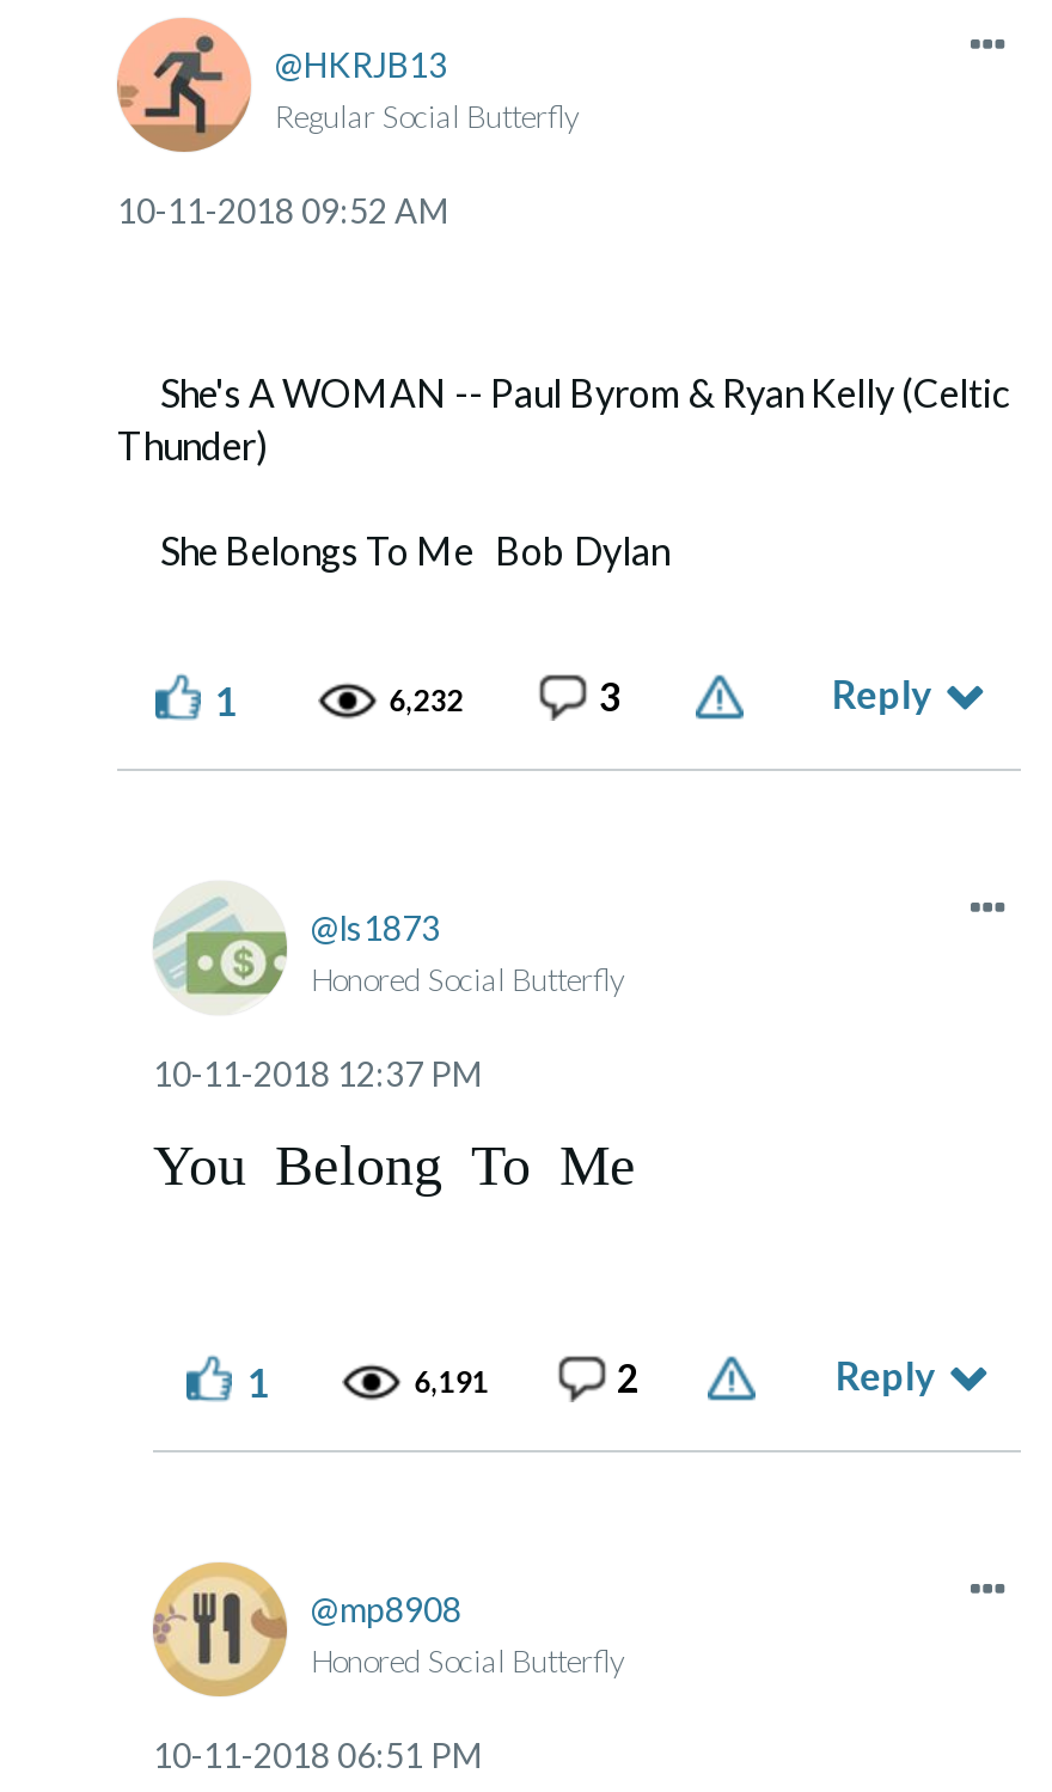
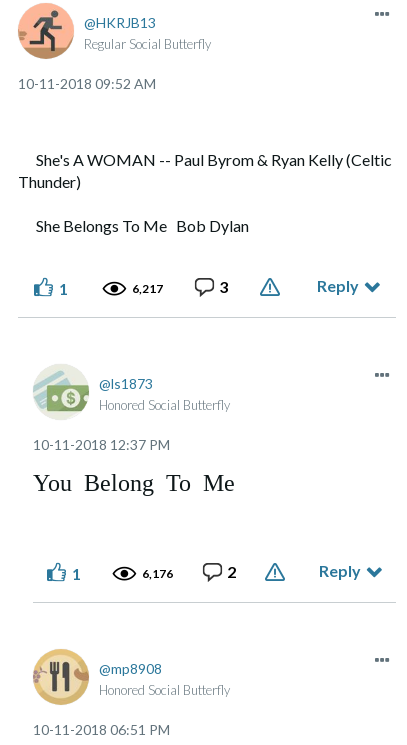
- 6,232
+ 6,217

- 6,191
+ 6,176
